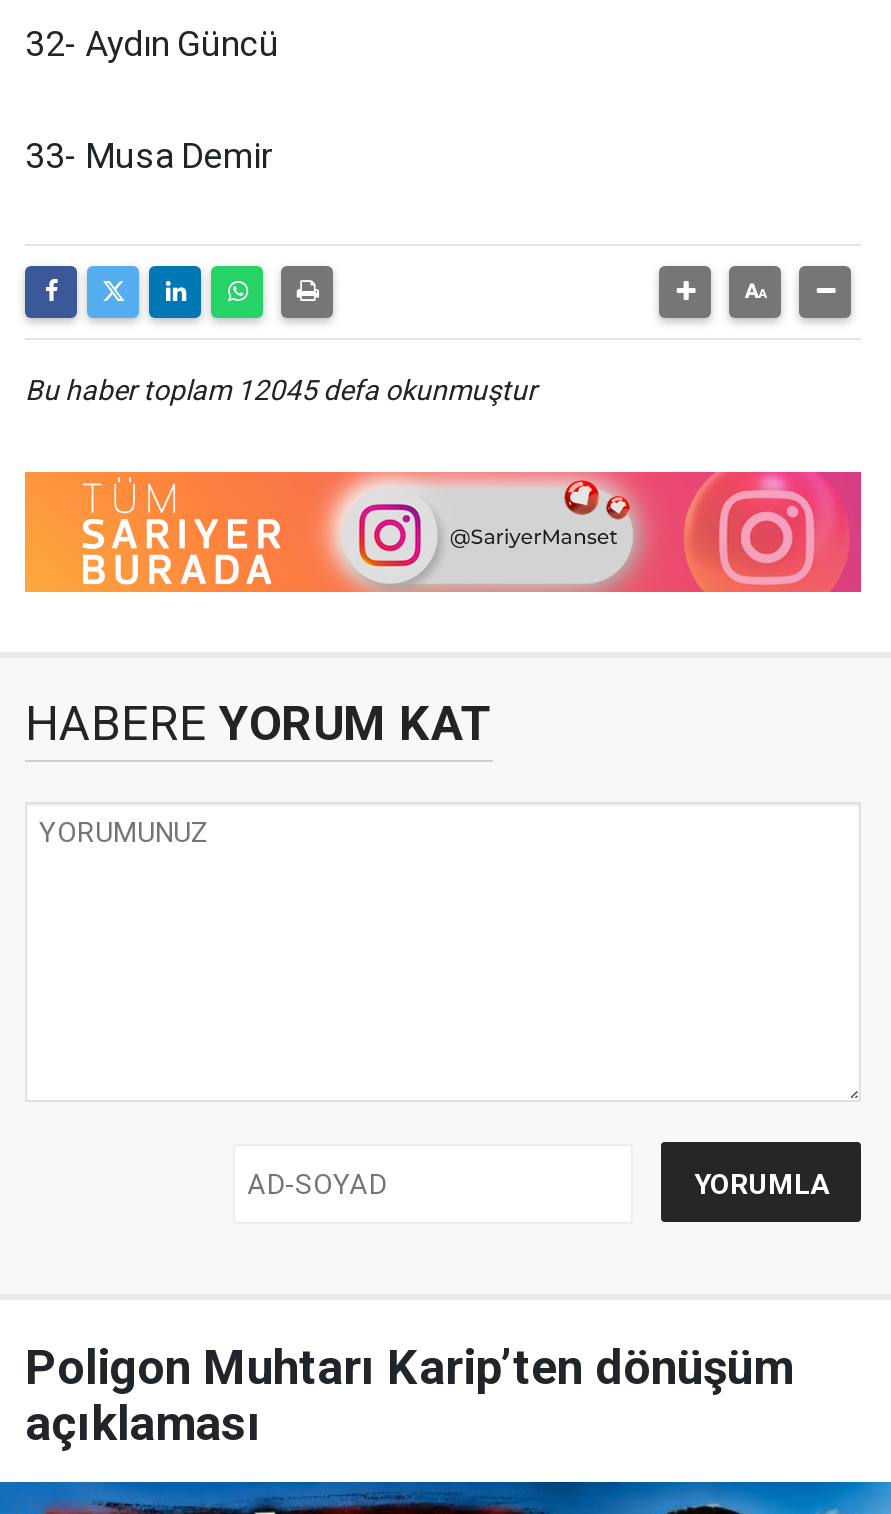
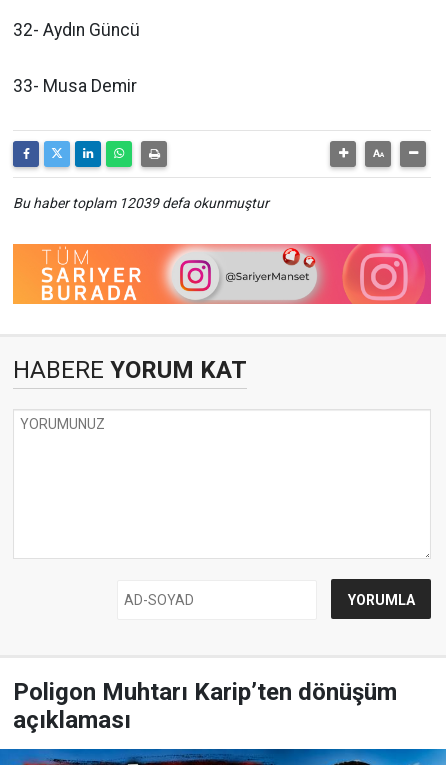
- Bu haber toplam 12045 defa okunmuştur
+ Bu haber toplam 12039 defa okunmuştur
